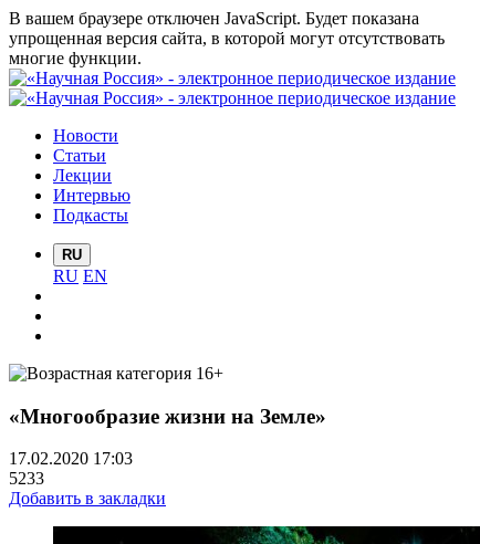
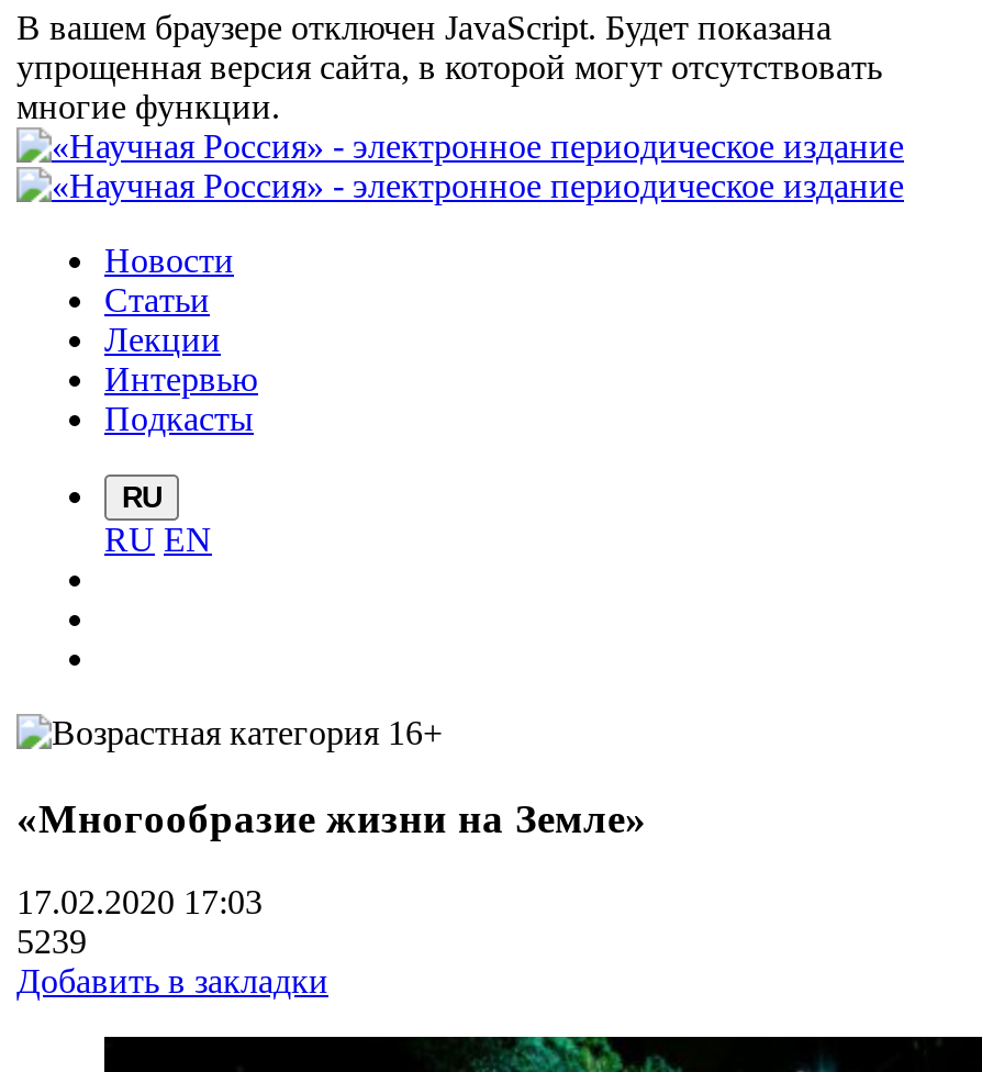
- 5233
+ 5239
